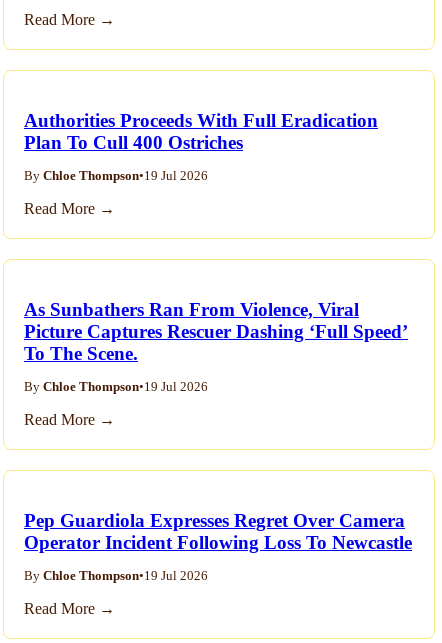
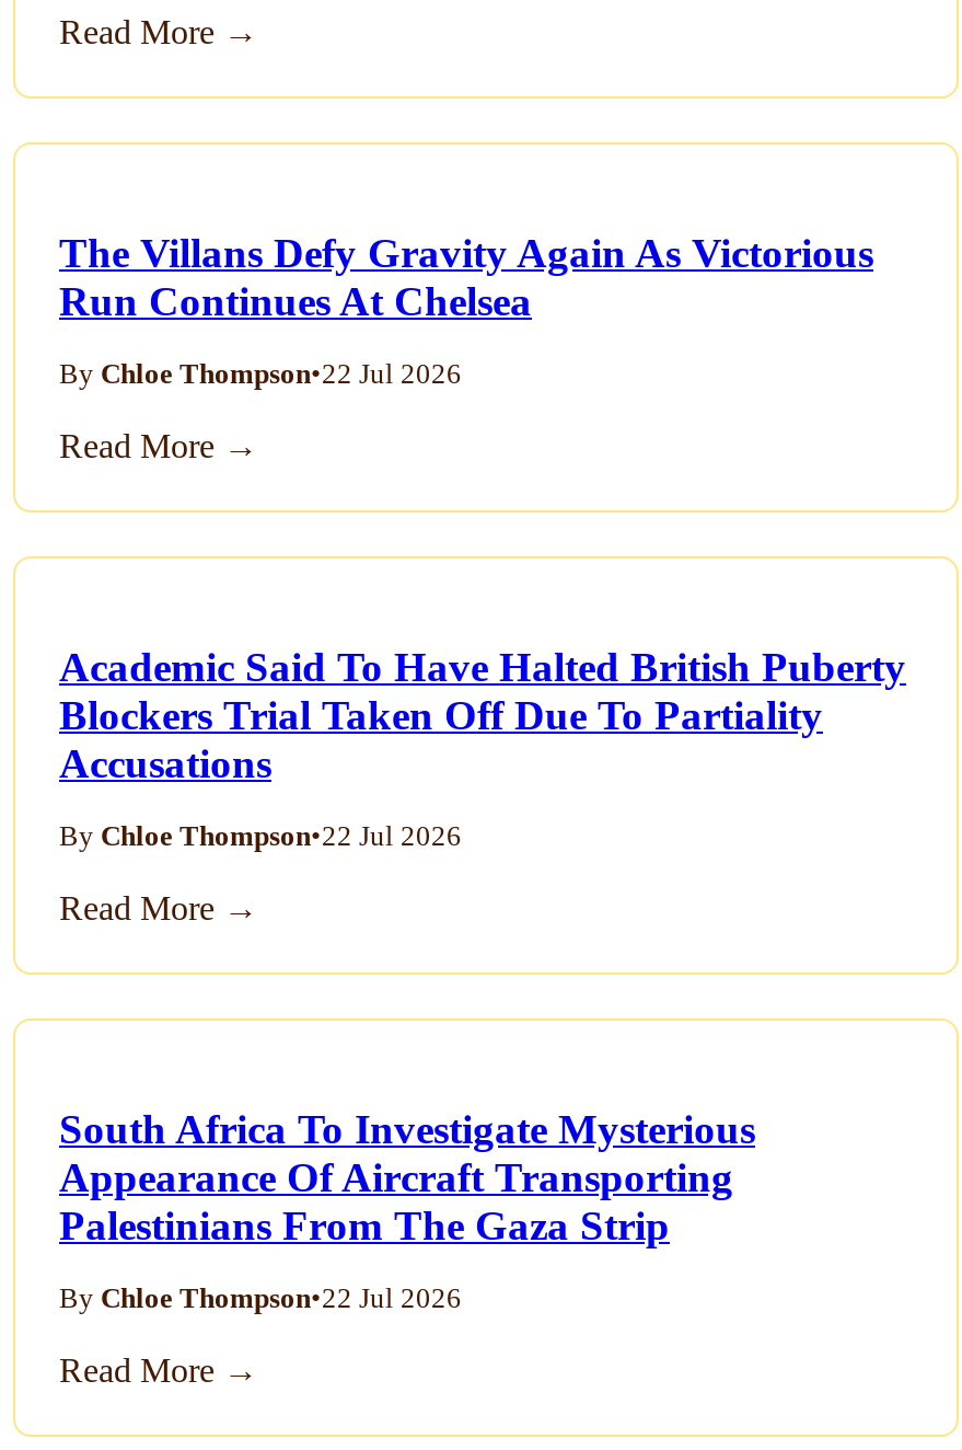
- Authorities Proceeds With Full Eradication
- Plan To Cull 400 Ostriches
+ The Villans Defy Gravity Again As Victorious
+ Run Continues At Chelsea

- By Chloe Thompson•19 Jul 2026
+ By Chloe Thompson•22 Jul 2026

- As Sunbathers Ran From Violence, Viral
- Picture Captures Rescuer Dashing ‘Full Speed’
- To The Scene.
+ Academic Said To Have Halted British Puberty
+ Blockers Trial Taken Off Due To Partiality
+ Accusations

- By Chloe Thompson•19 Jul 2026
+ By Chloe Thompson•22 Jul 2026

- Pep Guardiola Expresses Regret Over Camera
- Operator Incident Following Loss To Newcastle
+ South Africa To Investigate Mysterious
+ Appearance Of Aircraft Transporting
+ Palestinians From The Gaza Strip

- By Chloe Thompson•19 Jul 2026
+ By Chloe Thompson•22 Jul 2026
